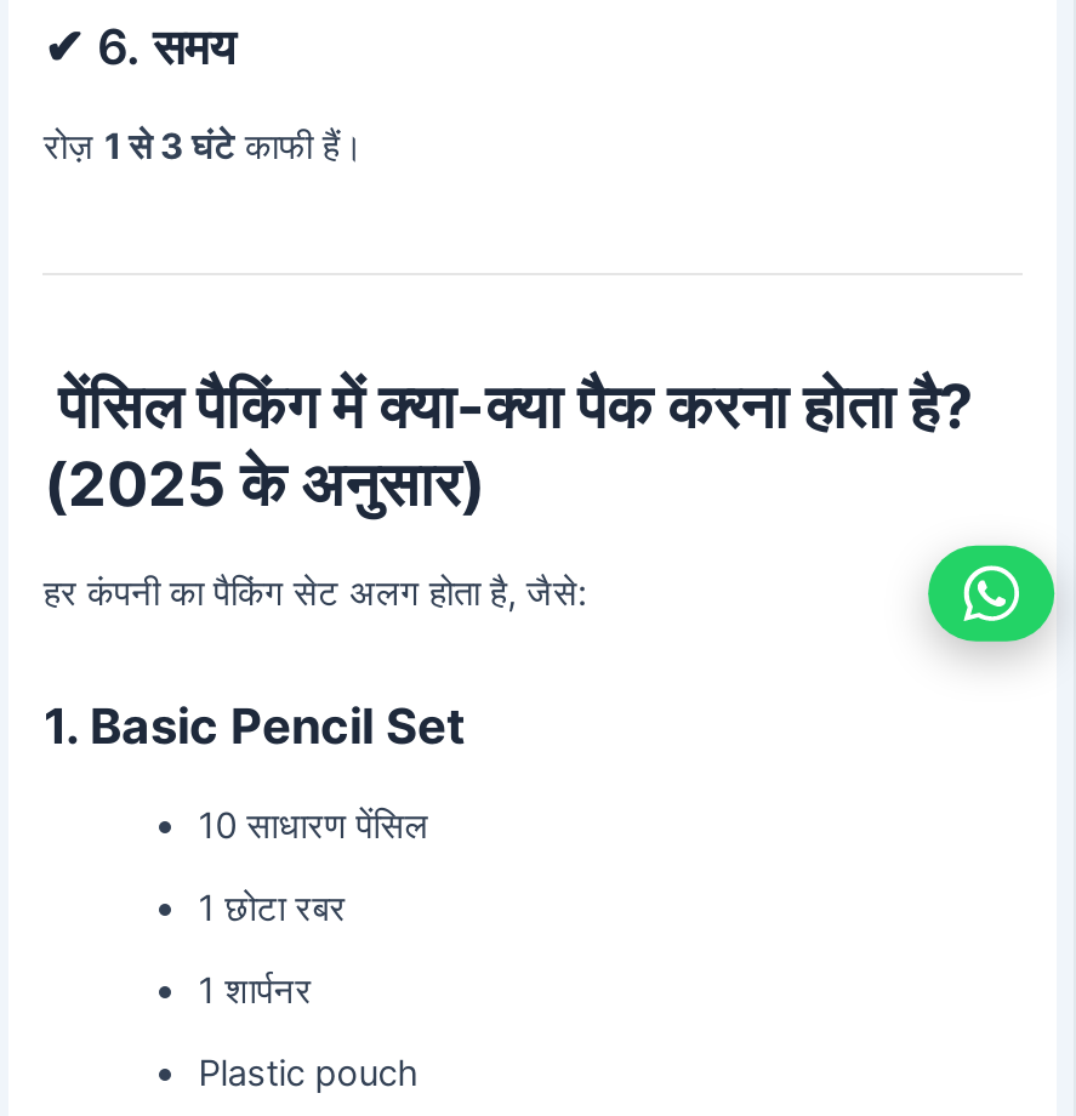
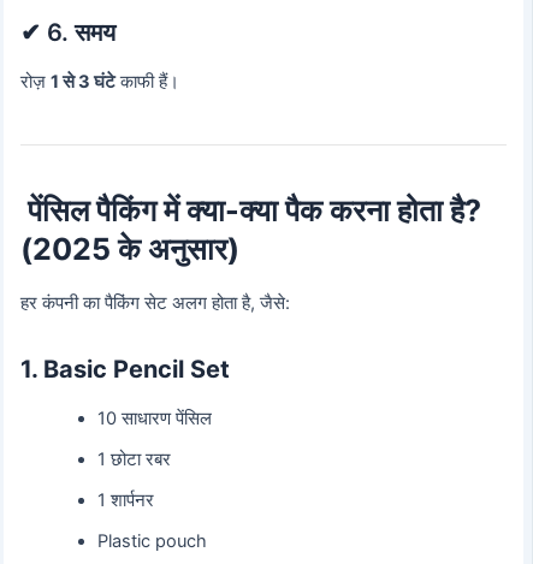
- [image]
